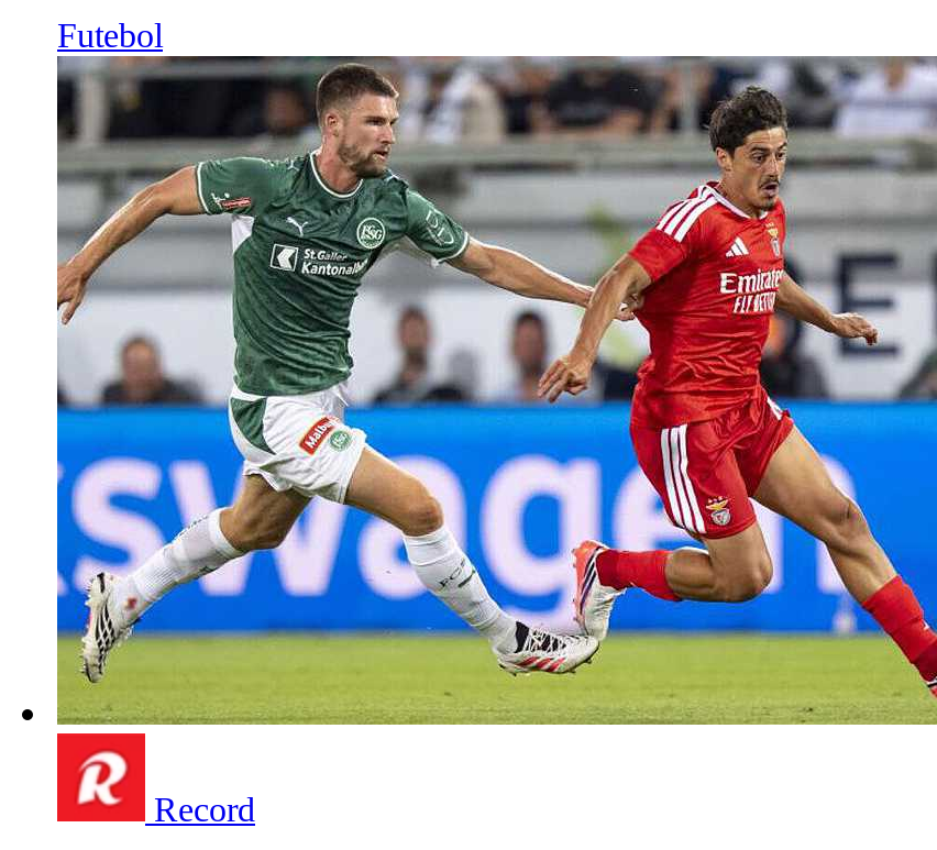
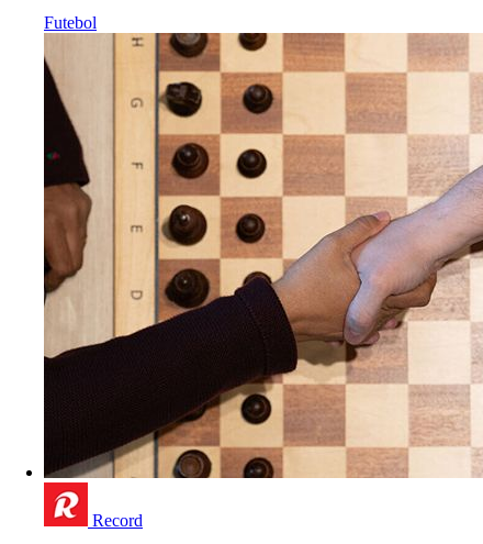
- [image]
+ [image]
